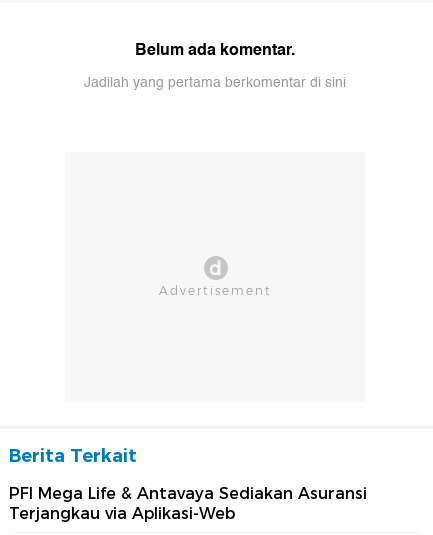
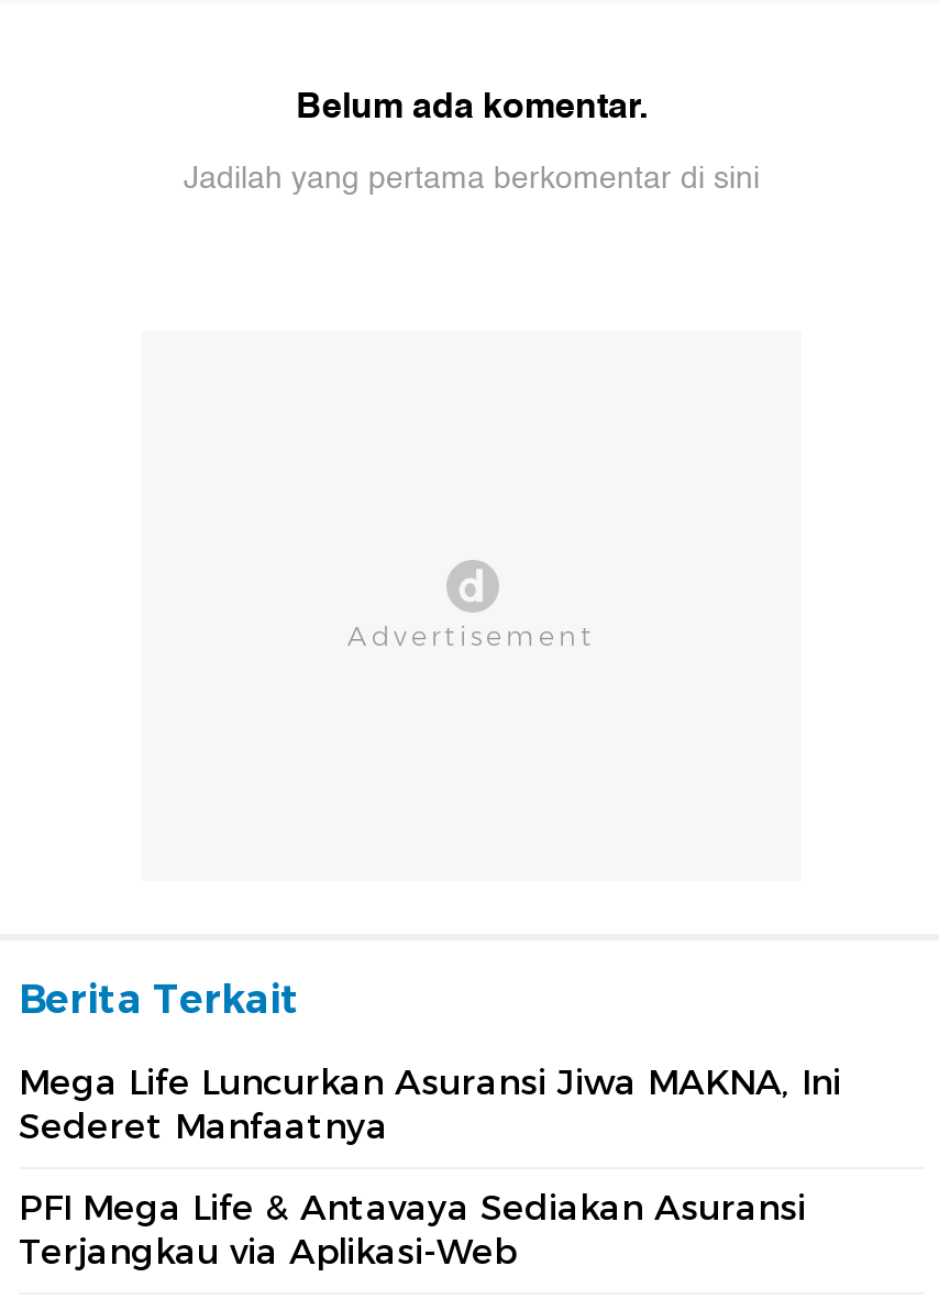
+ Mega Life Luncurkan Asuransi Jiwa MAKNA, Ini
+ Sederet Manfaatnya
